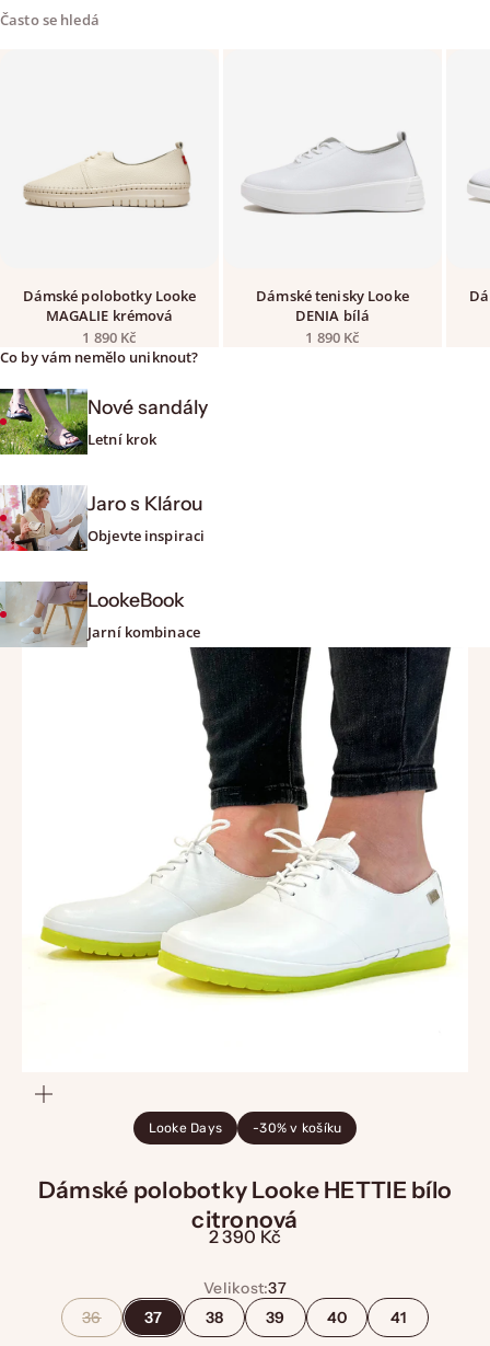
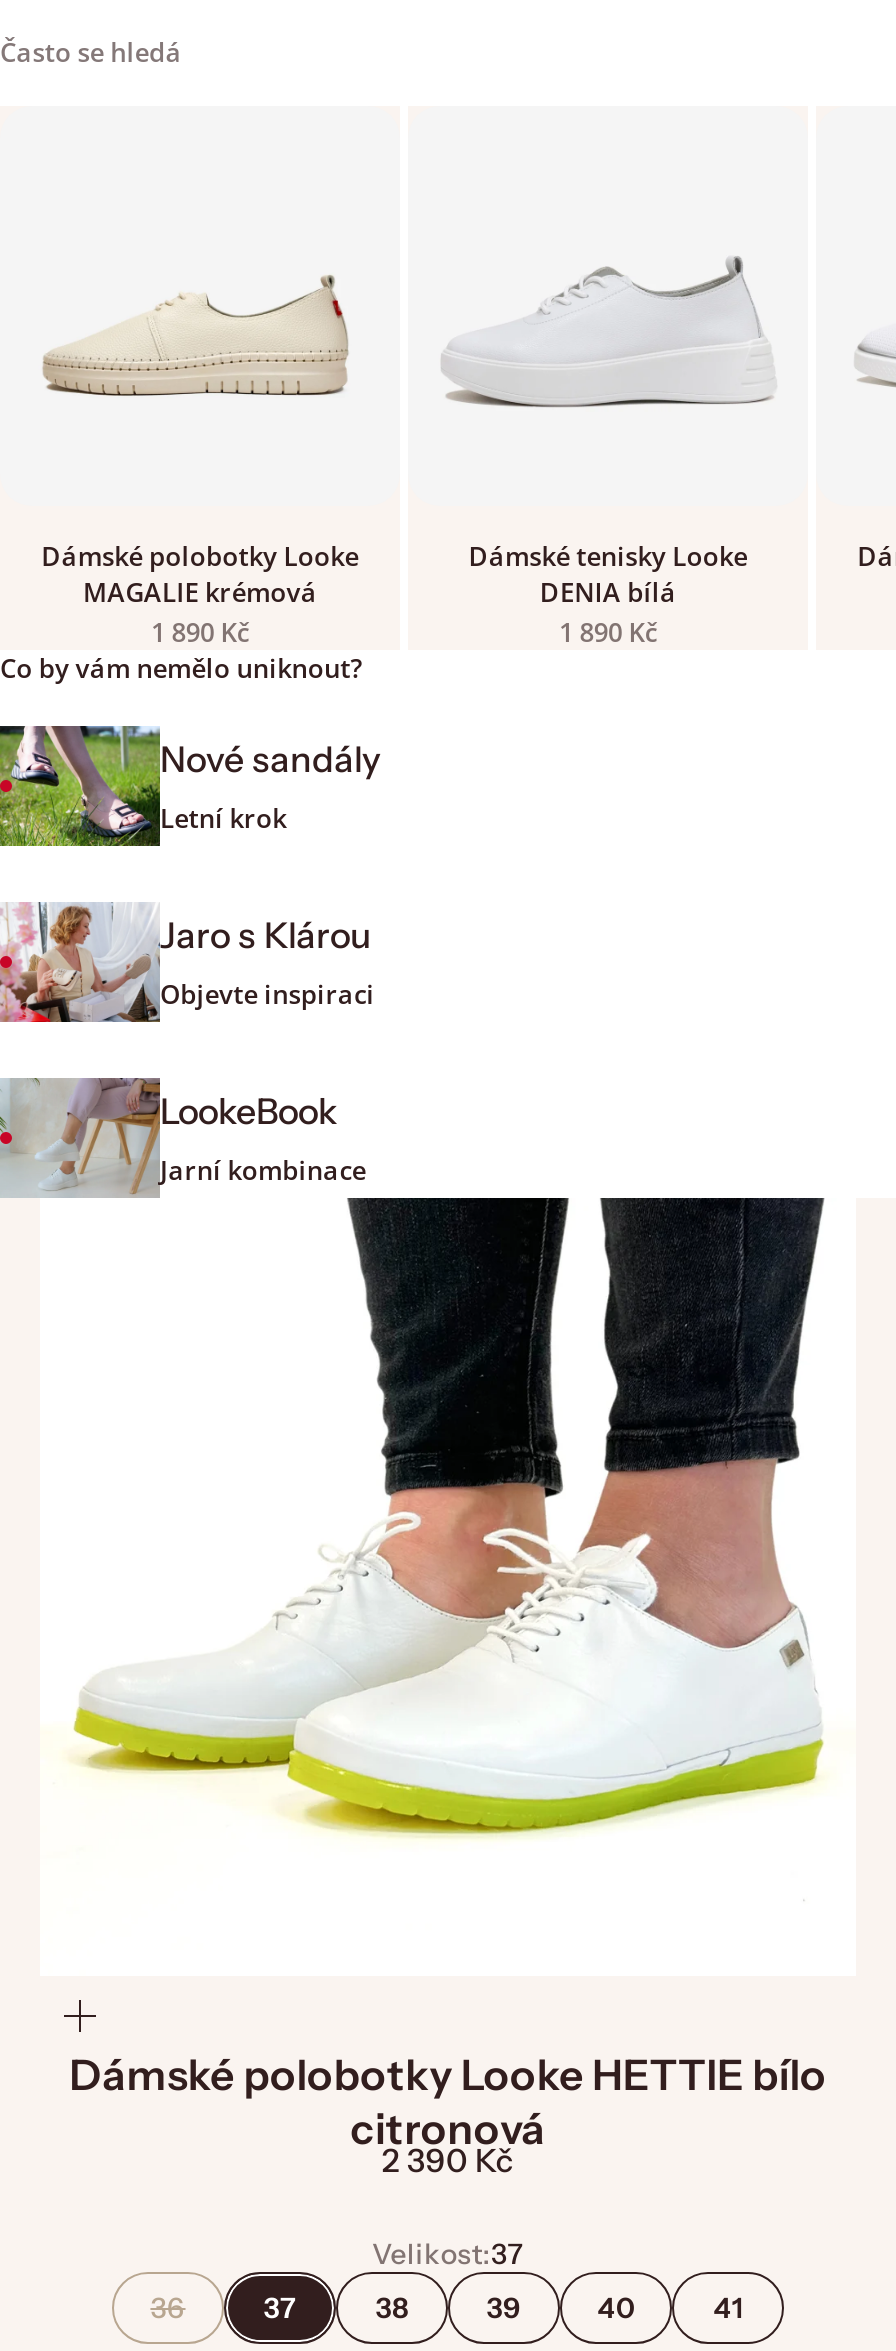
- Looke Days
- -30% v košíku
